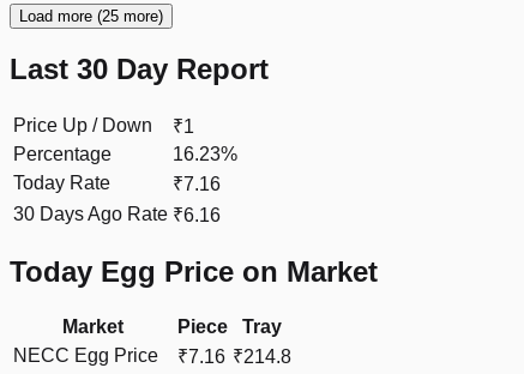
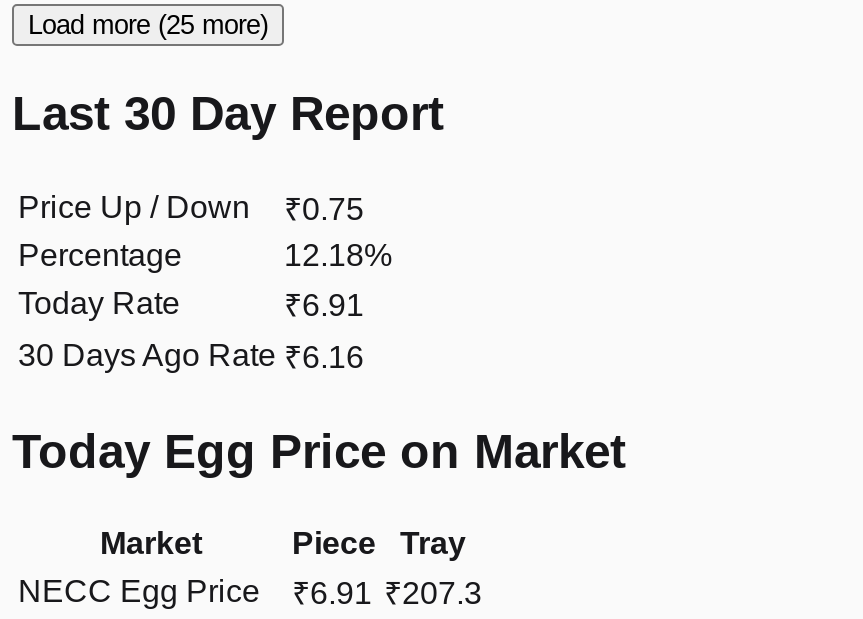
- Price Up / Down ₹1
+ Price Up / Down ₹0.75

- 16.23%
+ 12.18%

- ₹7.16
+ ₹6.91

- NECC Egg Price ₹7.16 ₹214.8
+ NECC Egg Price ₹6.91 ₹207.3
